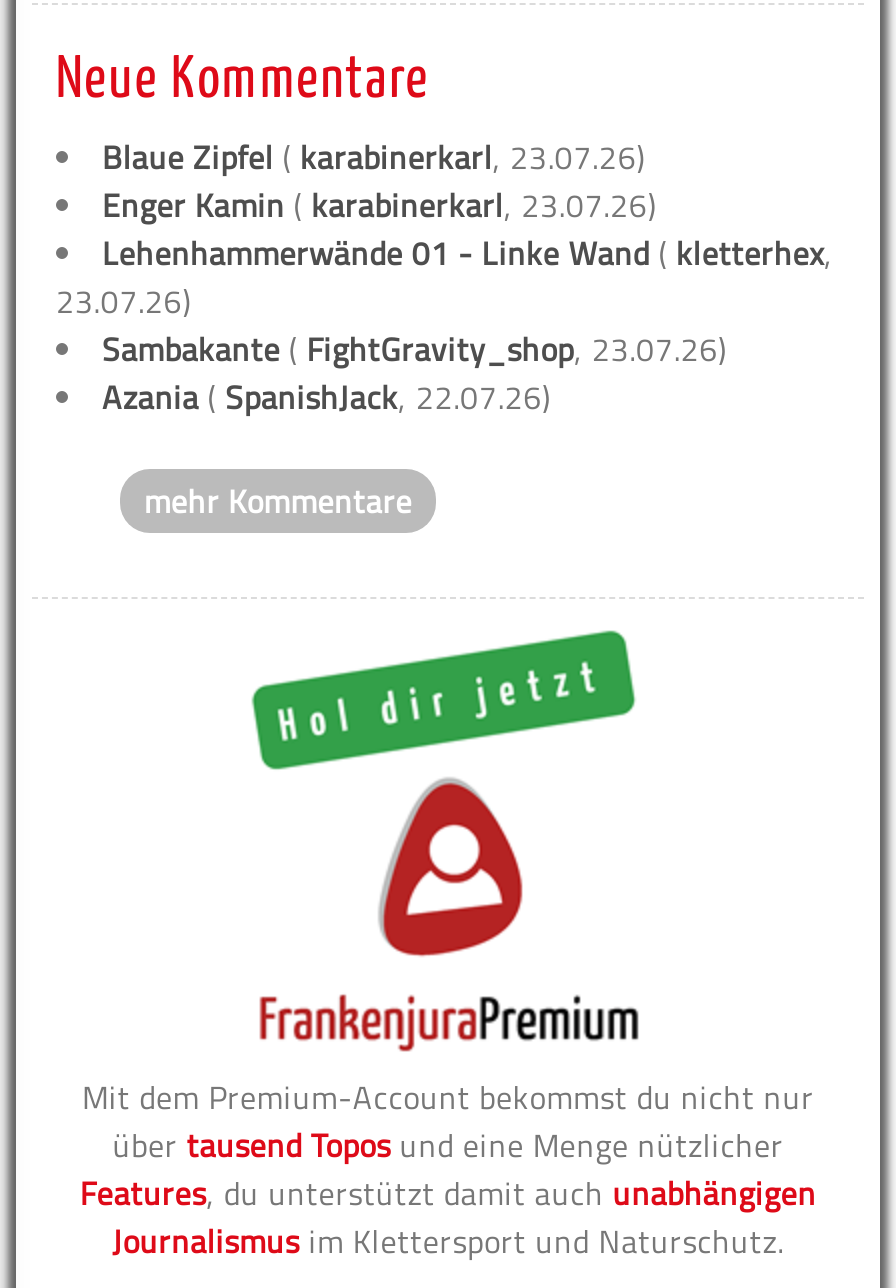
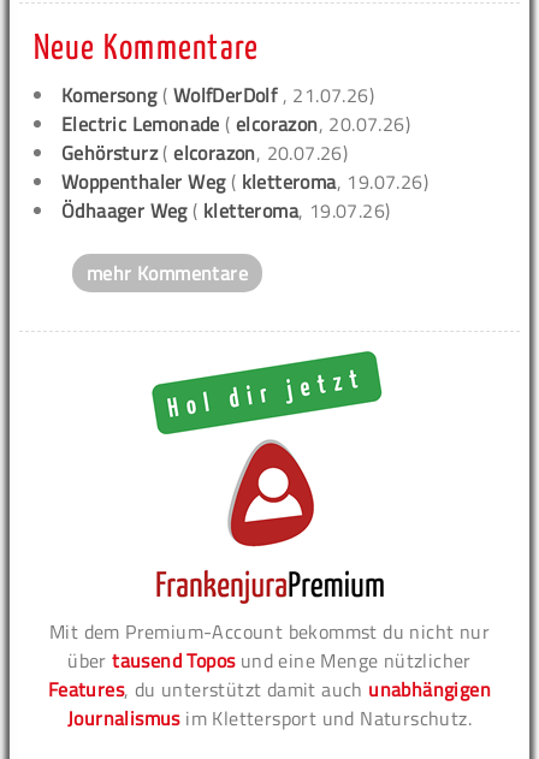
- Blaue Zipfel (karabinerkarl, 23.07.26)
- Enger Kamin (karabinerkarl, 23.07.26)
- Lehenhammerwände 01 - Linke Wand (kletterhex,
- 23.07.26)
- Sambakante (FightGravity_shop, 23.07.26)
- Azania (SpanishJack, 22.07.26)
+ Komersong (WolfDerDolf, 21.07.26)
+ Electric Lemonade (elcorazon, 20.07.26)
+ Gehörsturz (elcorazon, 20.07.26)
+ Woppenthaler Weg (kletteroma, 19.07.26)
+ Ödhaager Weg (kletteroma, 19.07.26)
